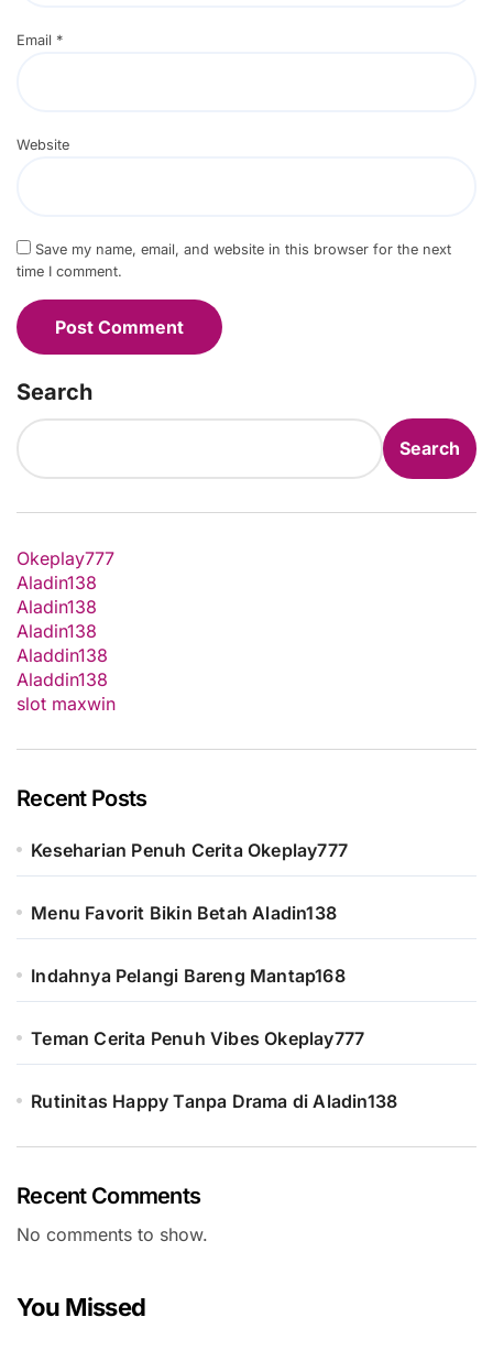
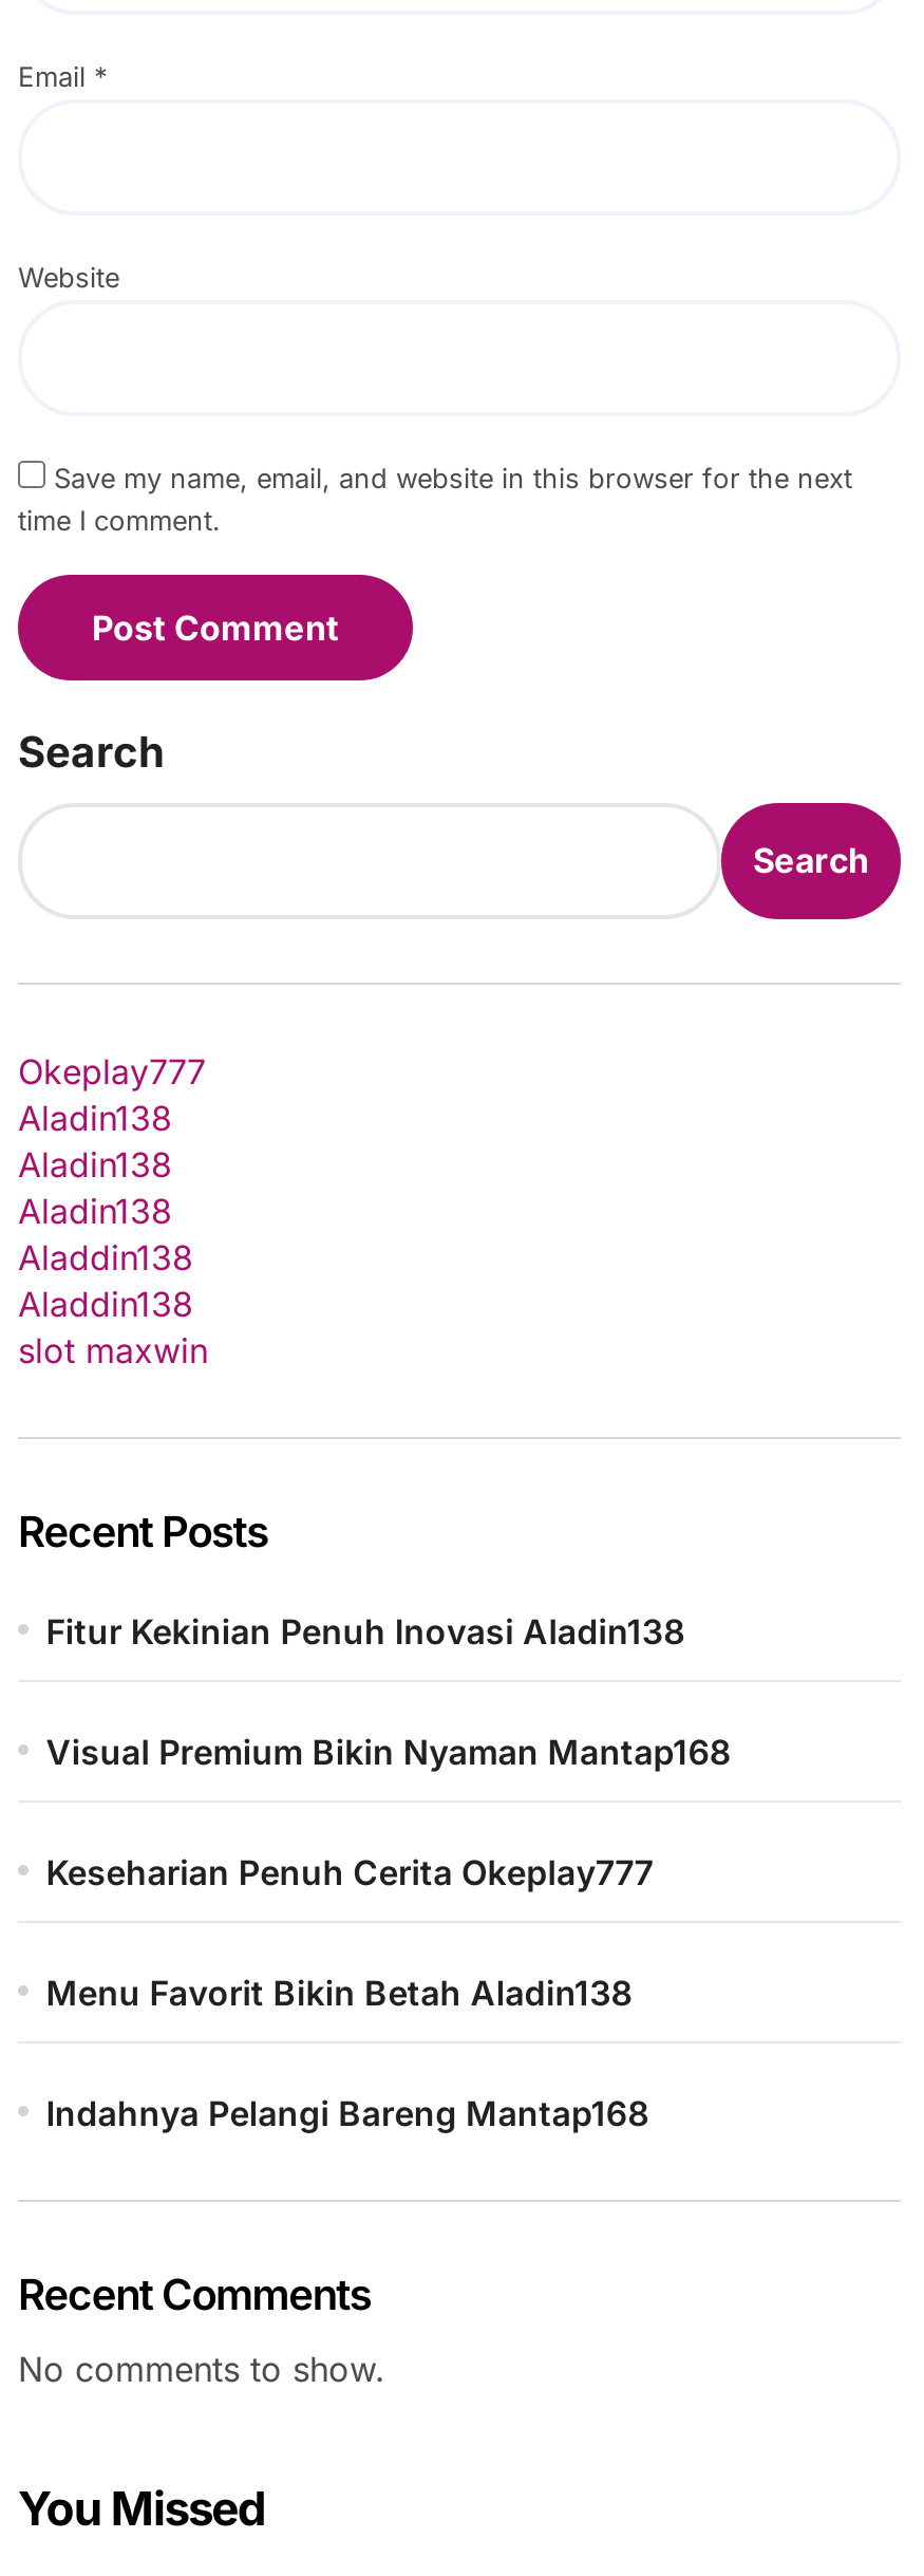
+ Fitur Kekinian Penuh Inovasi Aladin138
+ Visual Premium Bikin Nyaman Mantap168

moved down: Keseharian Penuh Cerita Okeplay777 | Menu Favorit Bikin Betah Aladin138 | Indahnya Pelangi Bareng Mantap168

- Teman Cerita Penuh Vibes Okeplay777
- Rutinitas Happy Tanpa Drama di Aladin138
